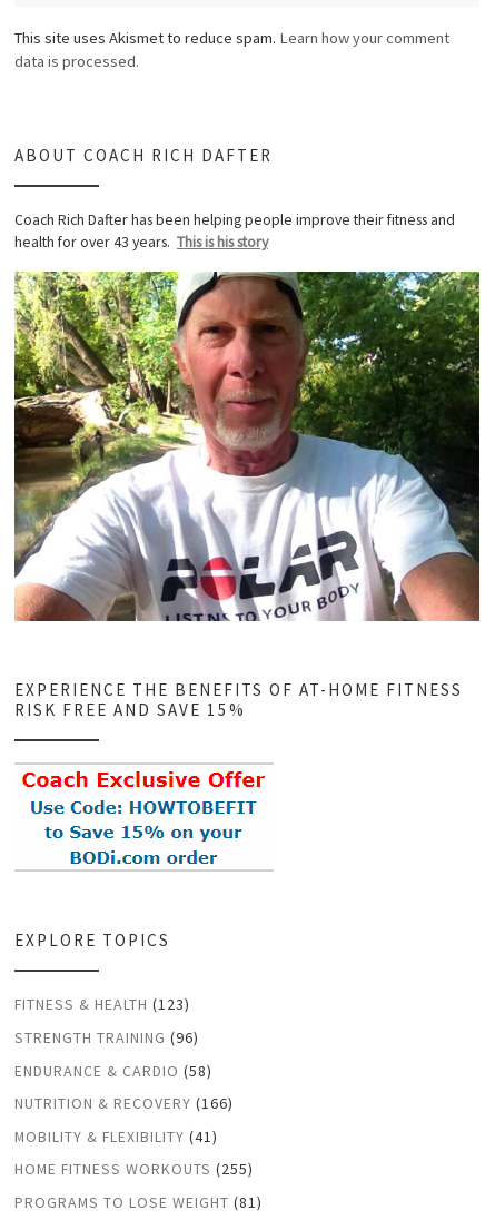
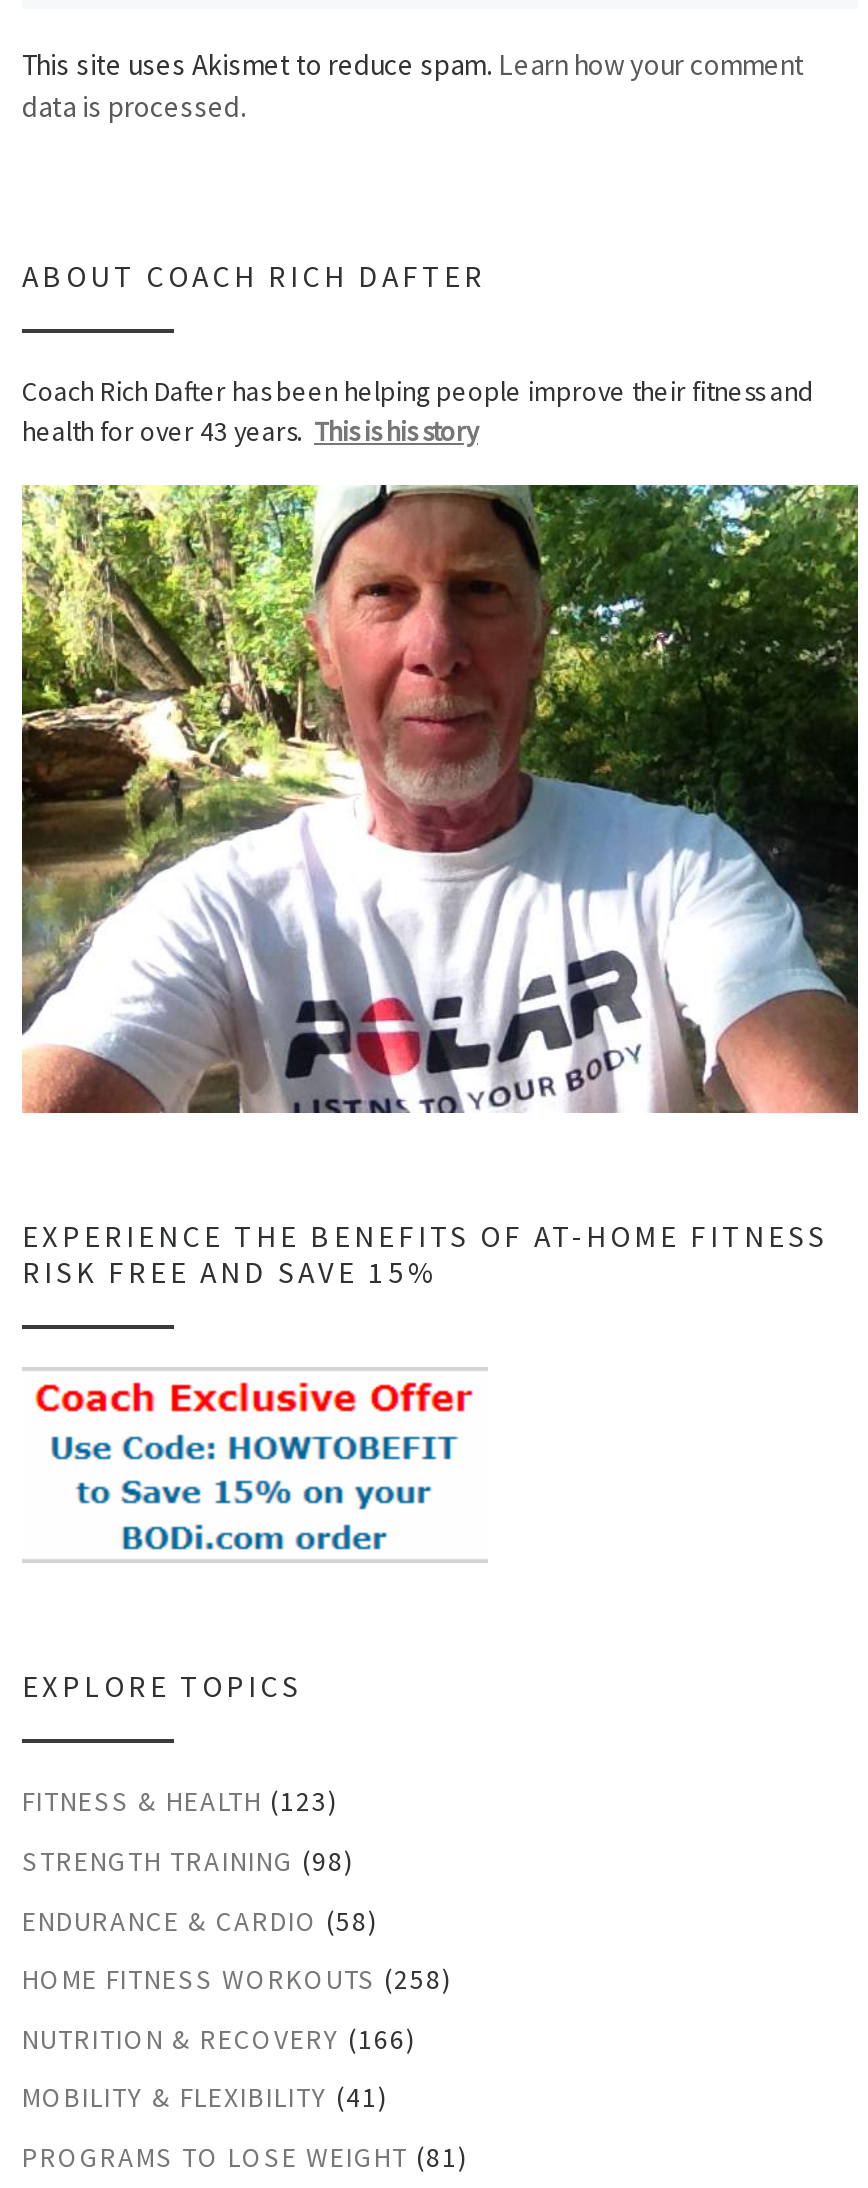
- STRENGTH TRAINING (96)
+ STRENGTH TRAINING (98)

+ HOME FITNESS WORKOUTS (258)

moved down: NUTRITION & RECOVERY (166) | MOBILITY & FLEXIBILITY (41)

- HOME FITNESS WORKOUTS (255)
